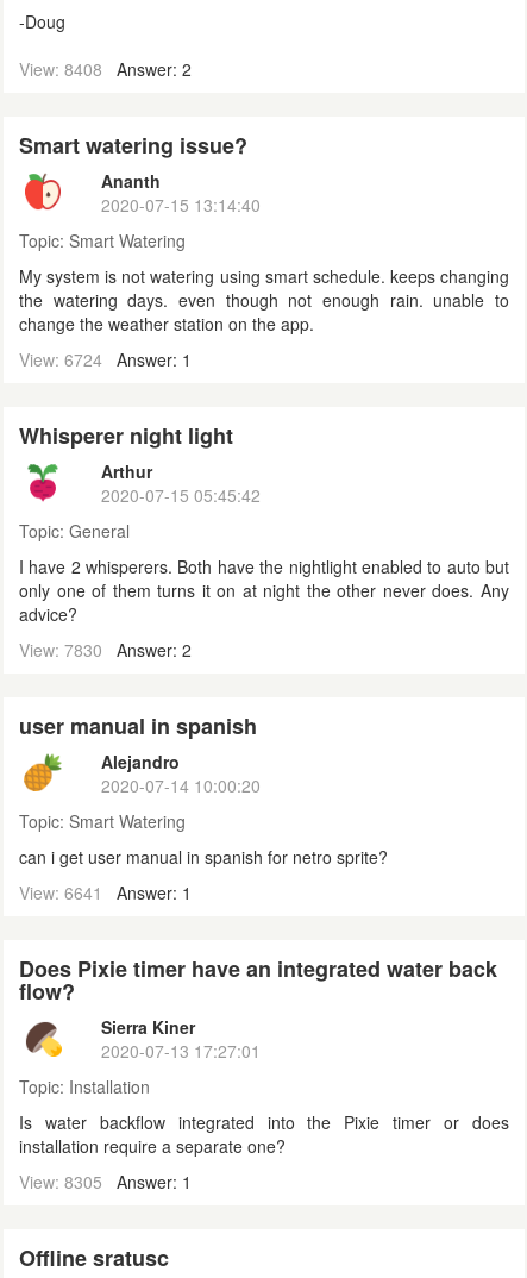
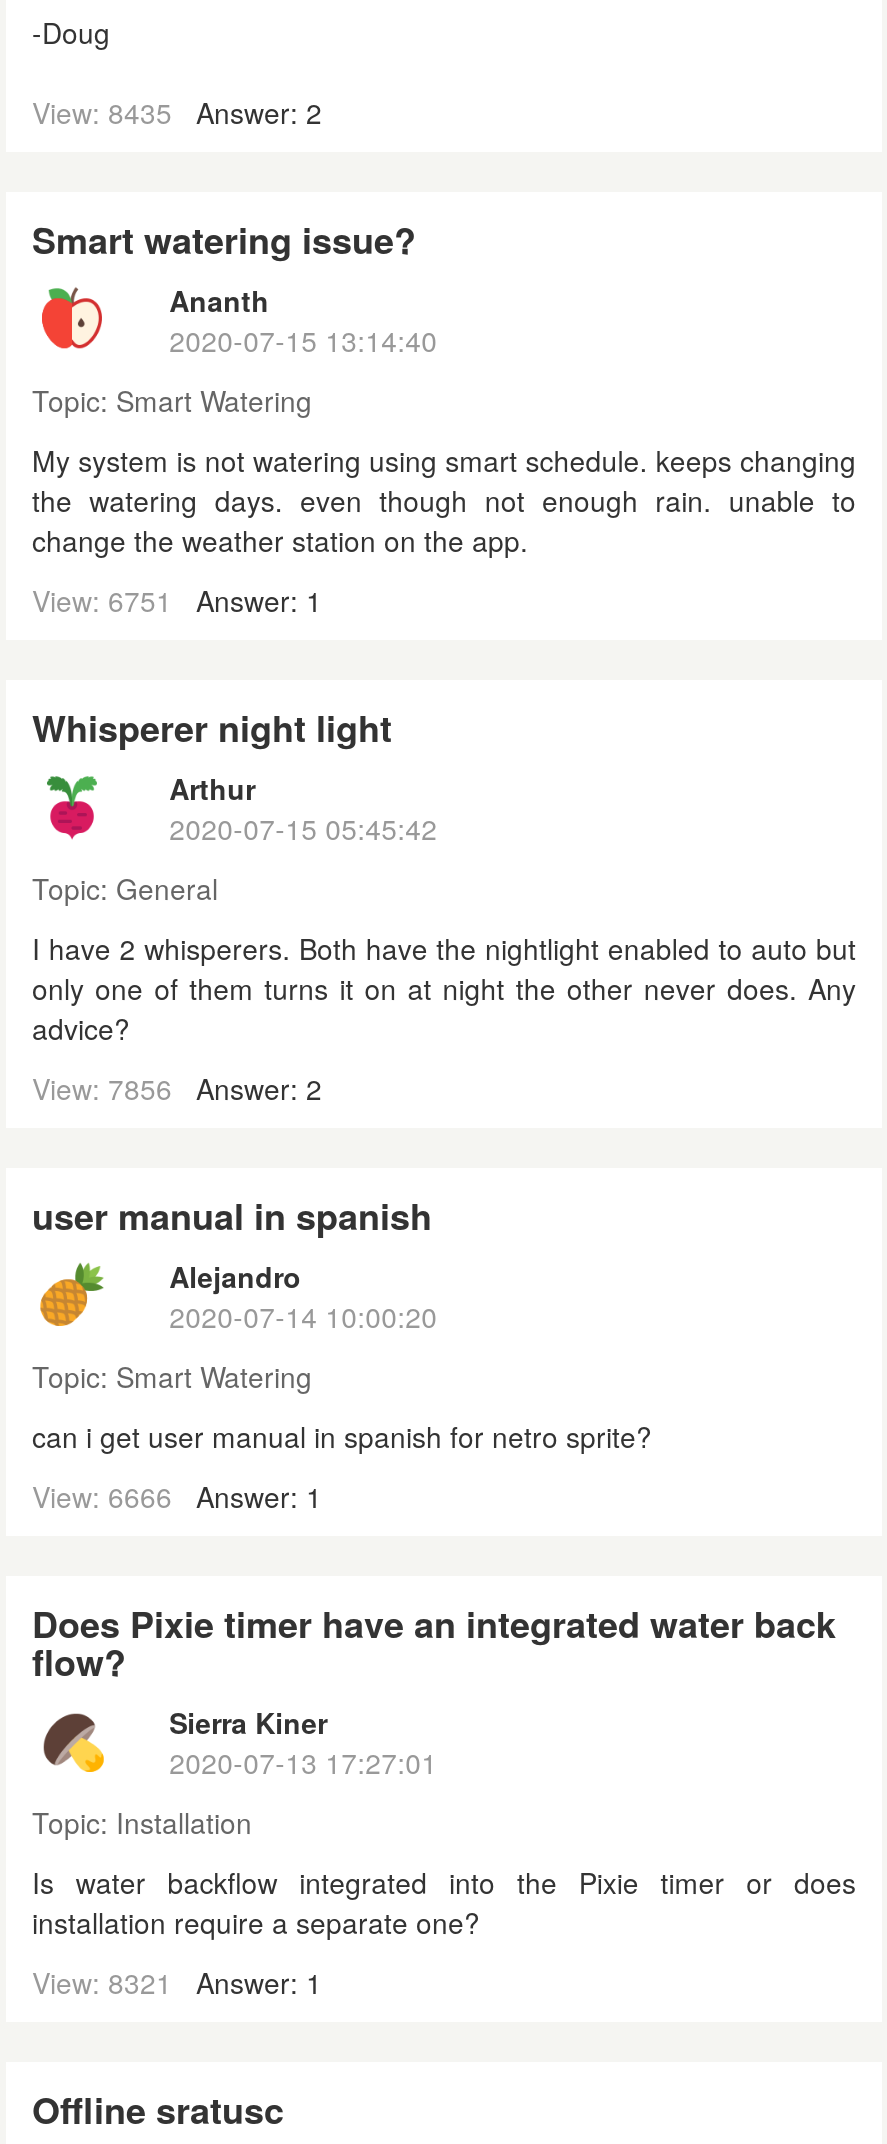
- View: 8408 Answer: 2
+ View: 8435 Answer: 2

- View: 6724 Answer: 1
+ View: 6751 Answer: 1

- View: 7830 Answer: 2
+ View: 7856 Answer: 2

- View: 6641 Answer: 1
+ View: 6666 Answer: 1

- View: 8305 Answer: 1
+ View: 8321 Answer: 1
